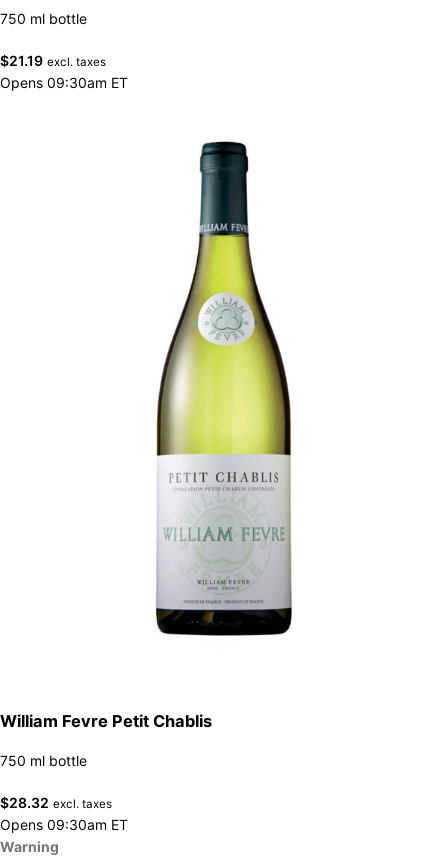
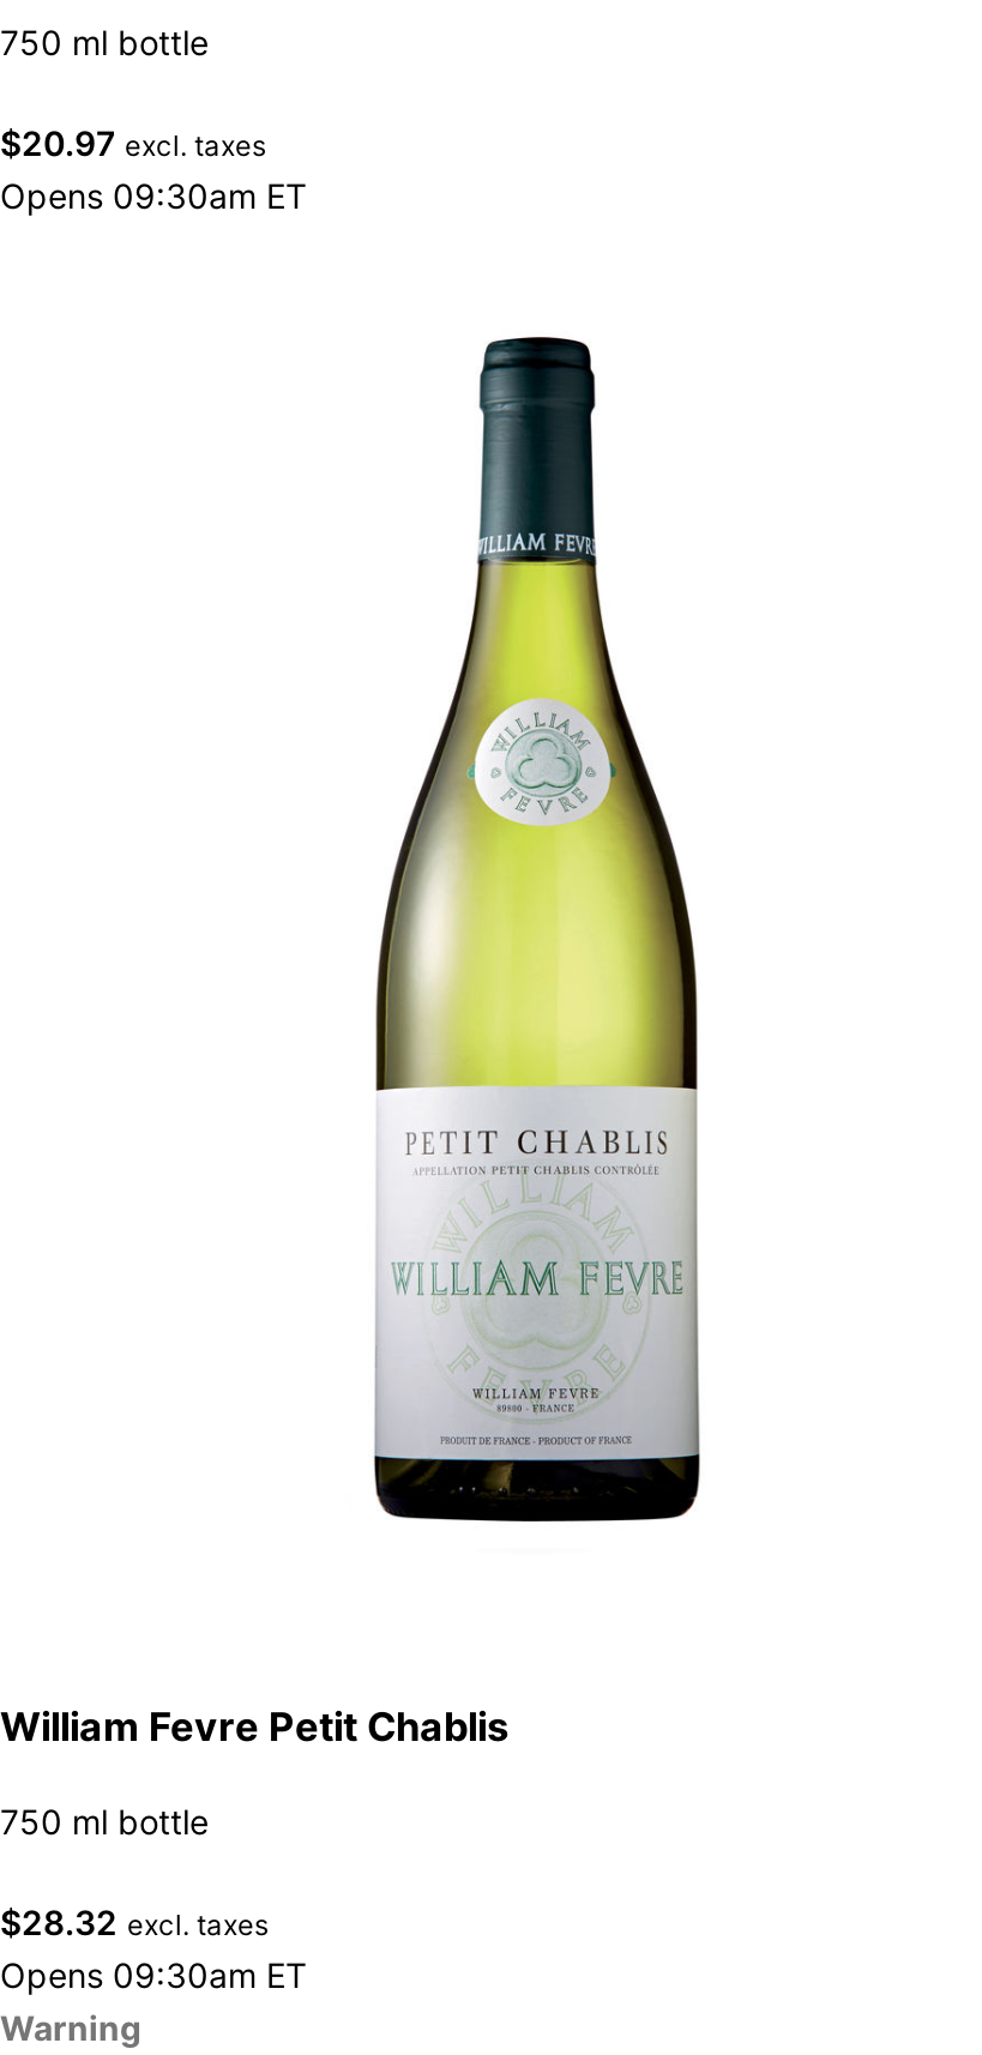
- $21.19 excl. taxes
+ $20.97 excl. taxes
